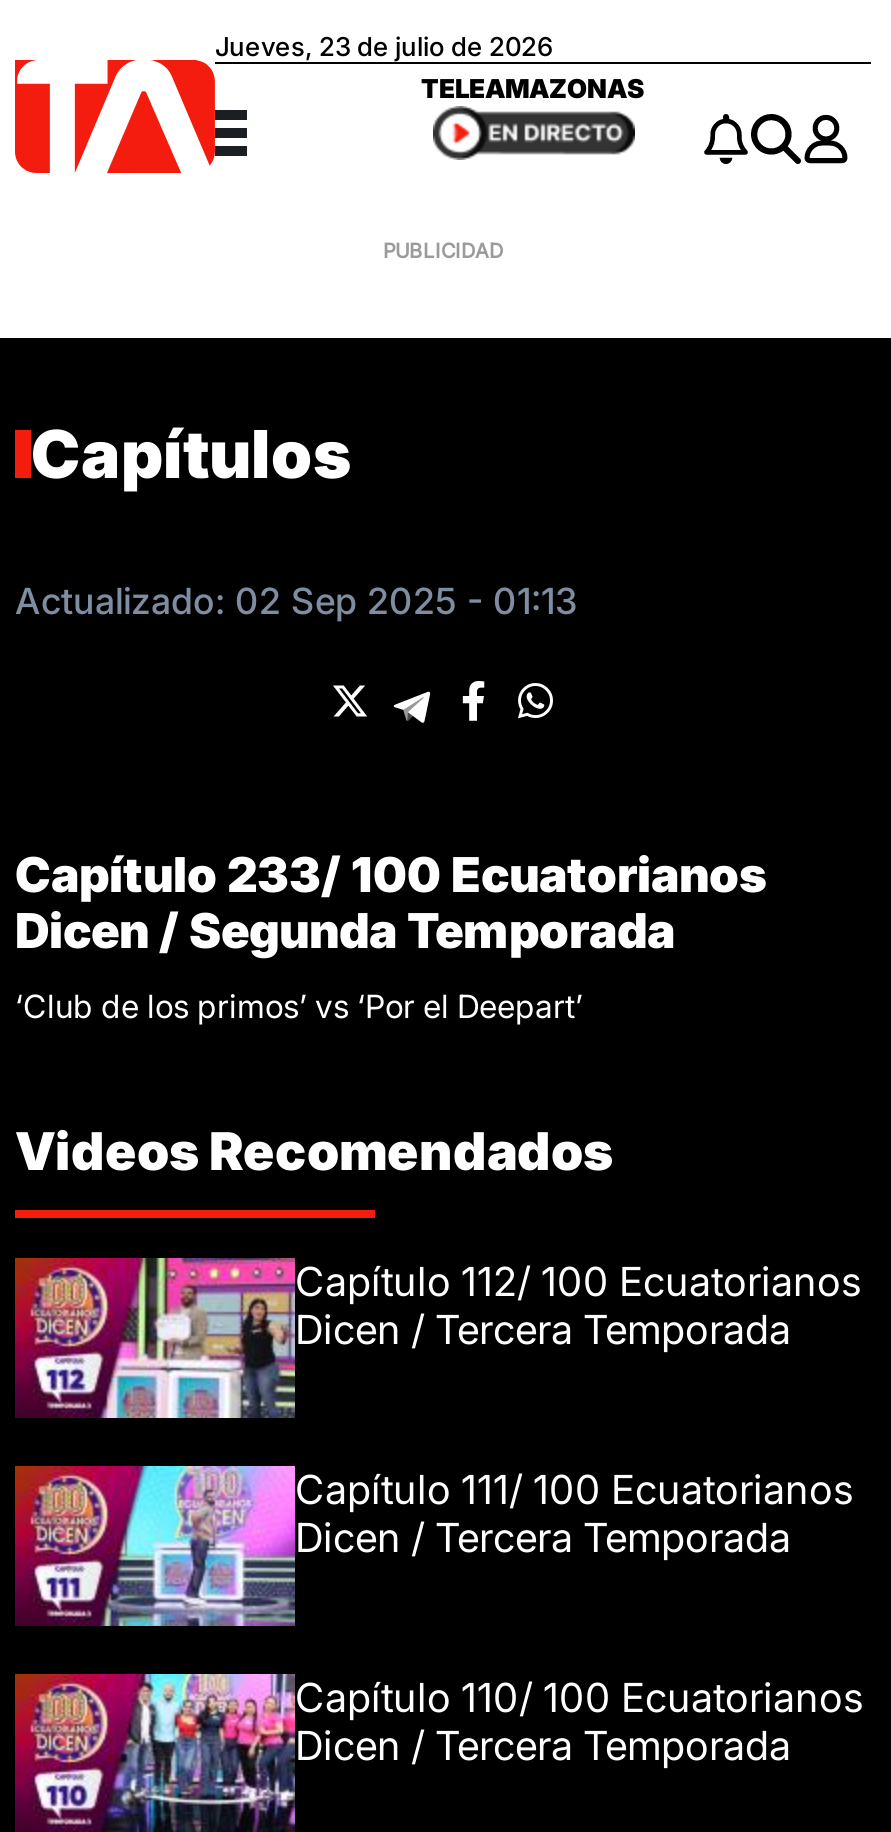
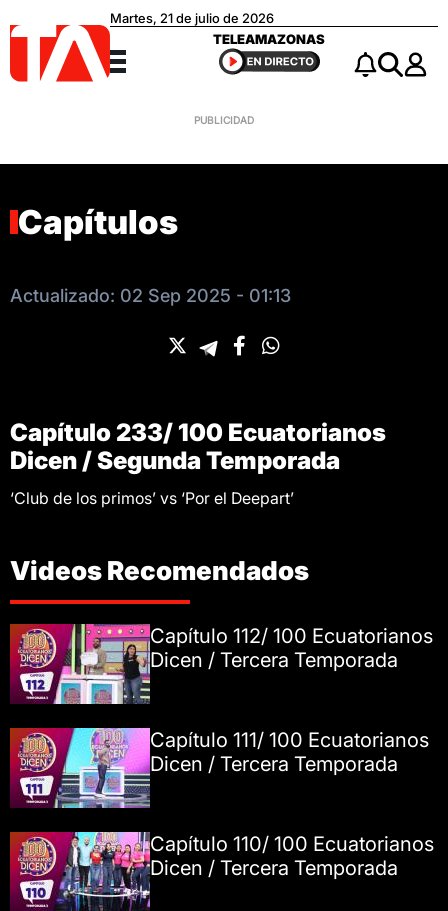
- Jueves, 23 de julio de 2026
+ Martes, 21 de julio de 2026
